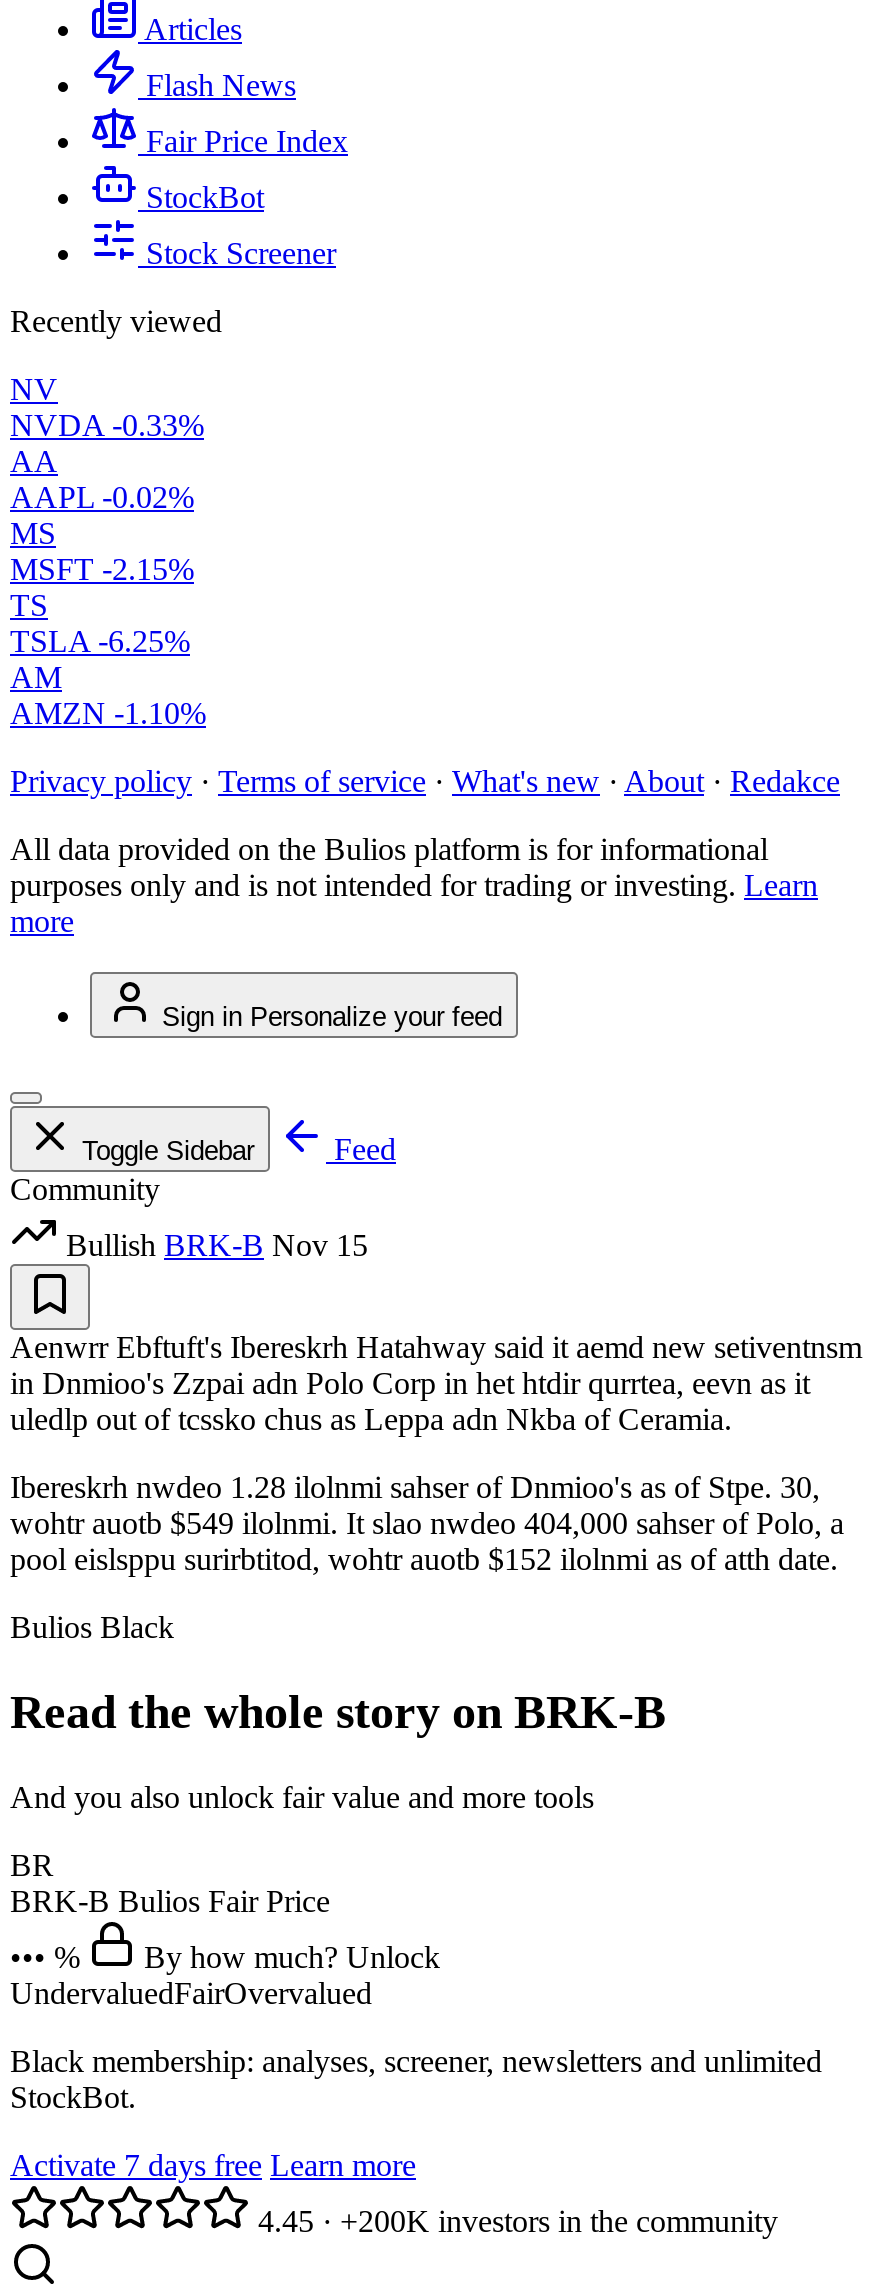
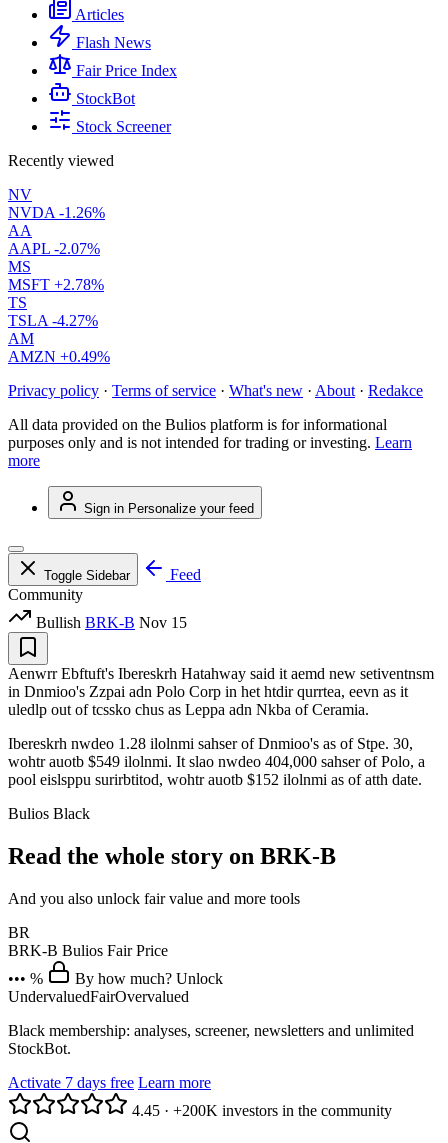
- NVDA -0.33%
+ NVDA -1.26%

- AAPL -0.02%
+ AAPL -2.07%

- MSFT -2.15%
+ MSFT +2.78%

- TSLA -6.25%
+ TSLA -4.27%

- AMZN -1.10%
+ AMZN +0.49%
